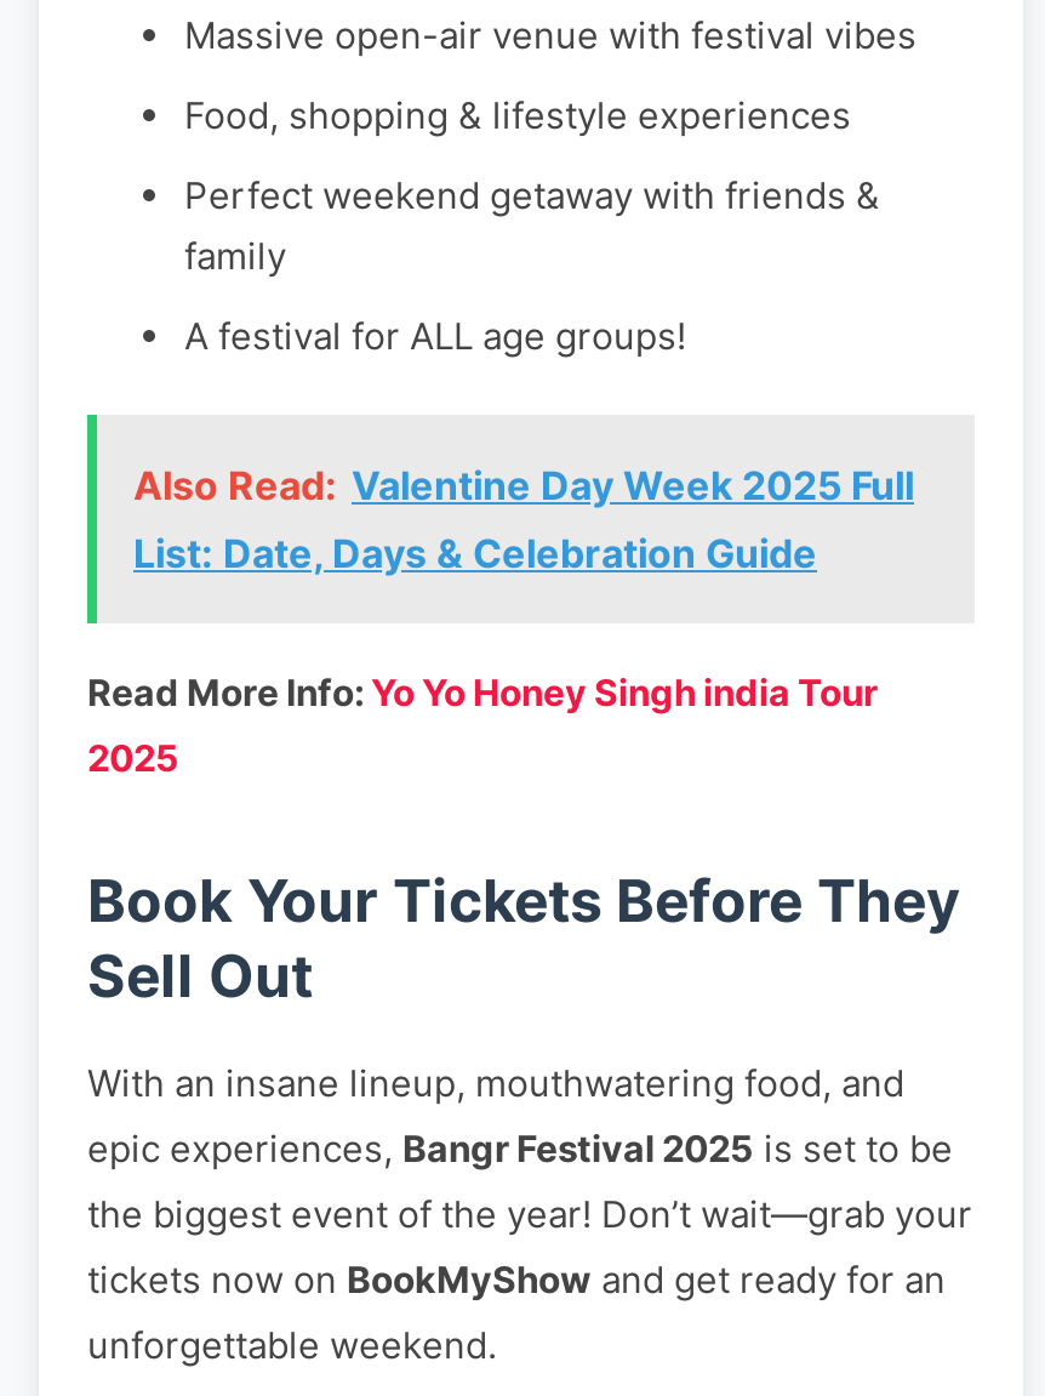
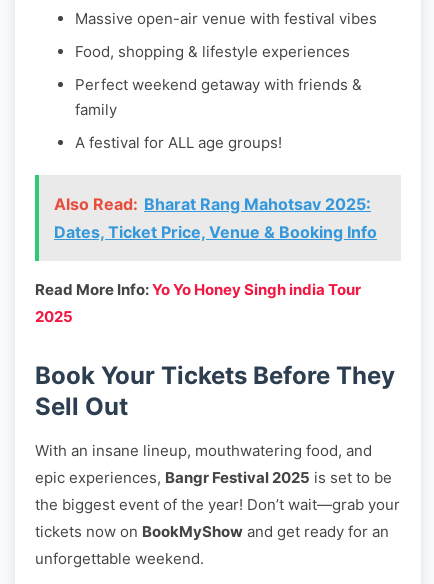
- Also Read: Valentine Day Week 2025 Full
- List: Date, Days & Celebration Guide
+ Also Read: Bharat Rang Mahotsav 2025:
+ Dates, Ticket Price, Venue & Booking Info
